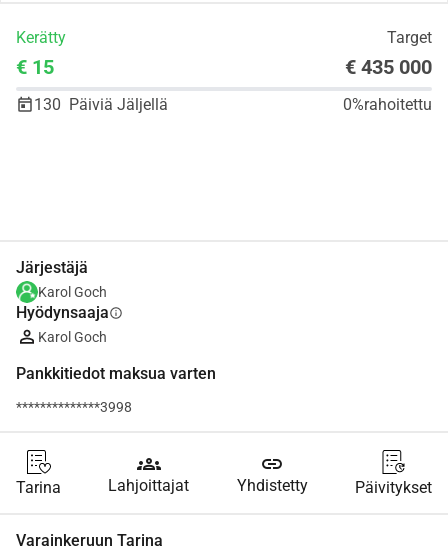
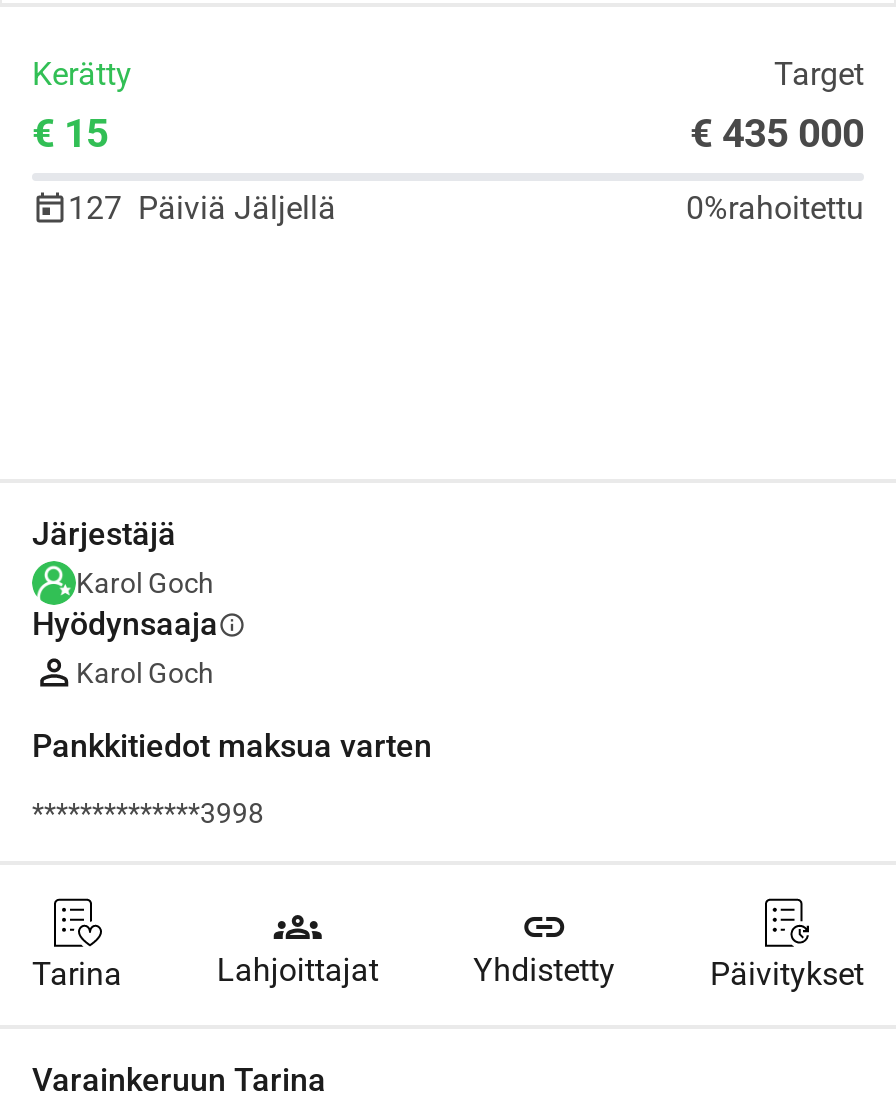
- 130 Päiviä Jäljellä
+ 127 Päiviä Jäljellä
